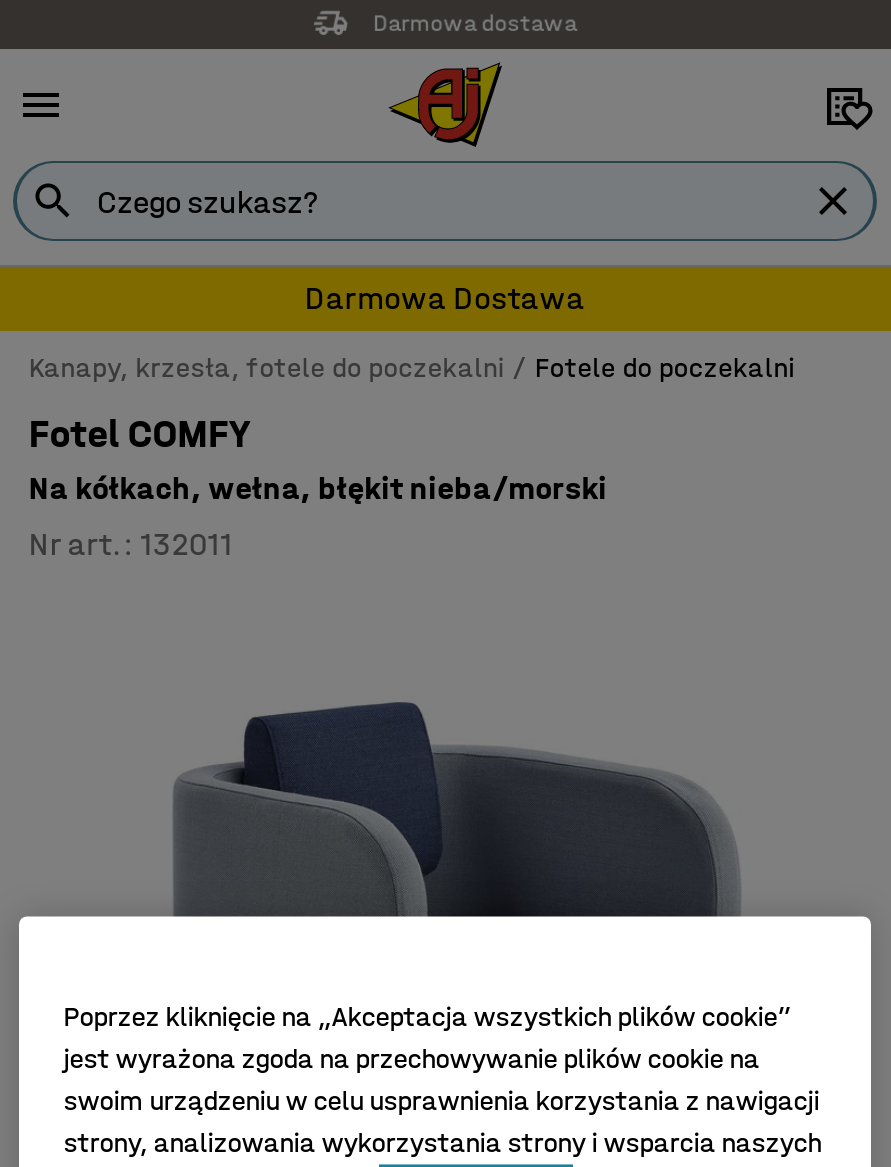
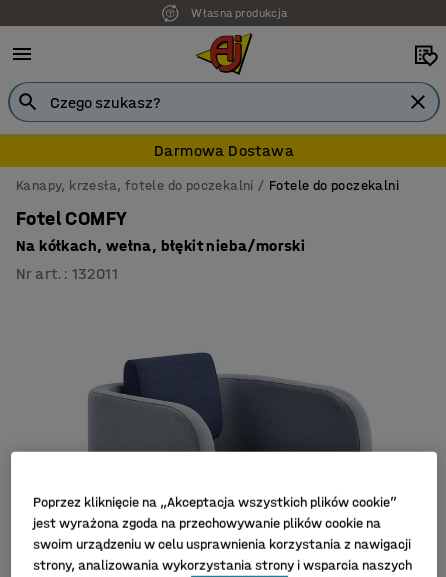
- Darmowa dostawa
+ Własna produkcja
